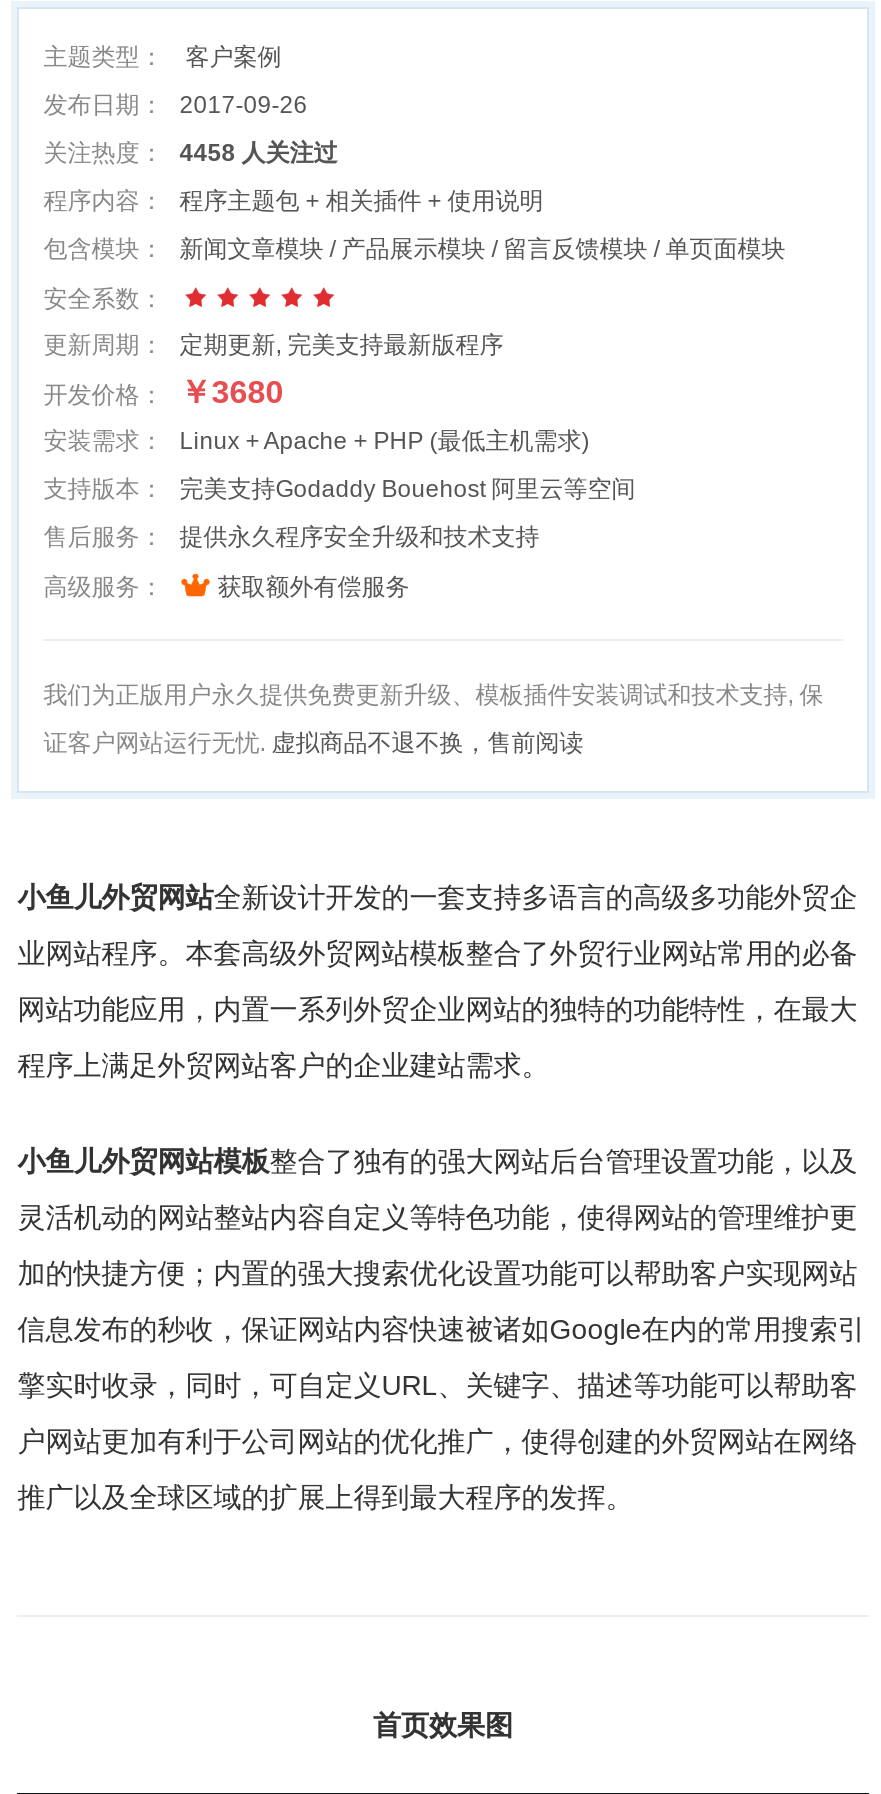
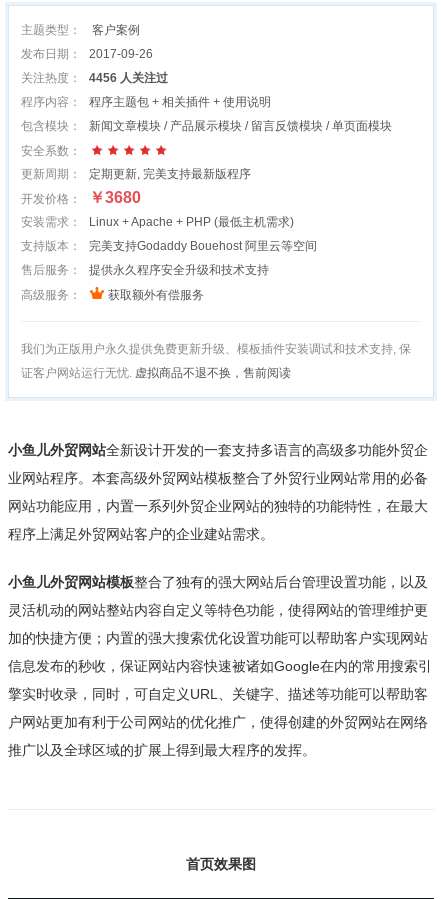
- 关注热度： 4458 人关注过
+ 关注热度： 4456 人关注过
